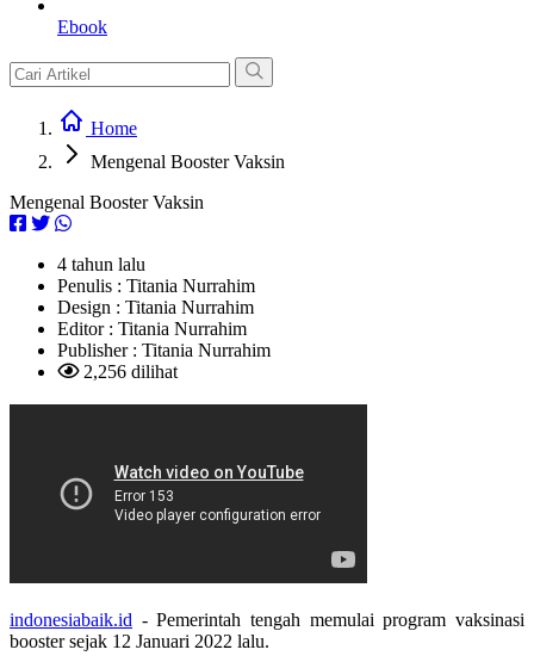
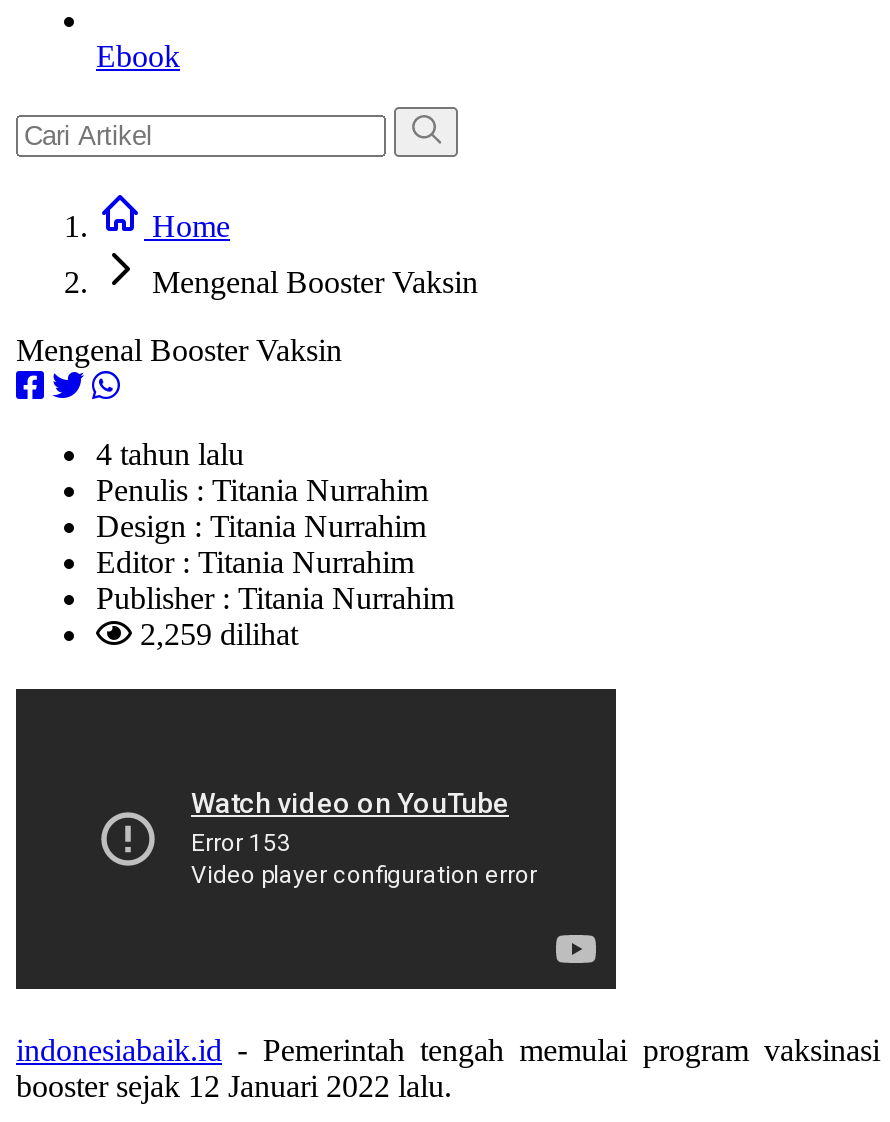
- 2,256 dilihat
+ 2,259 dilihat
